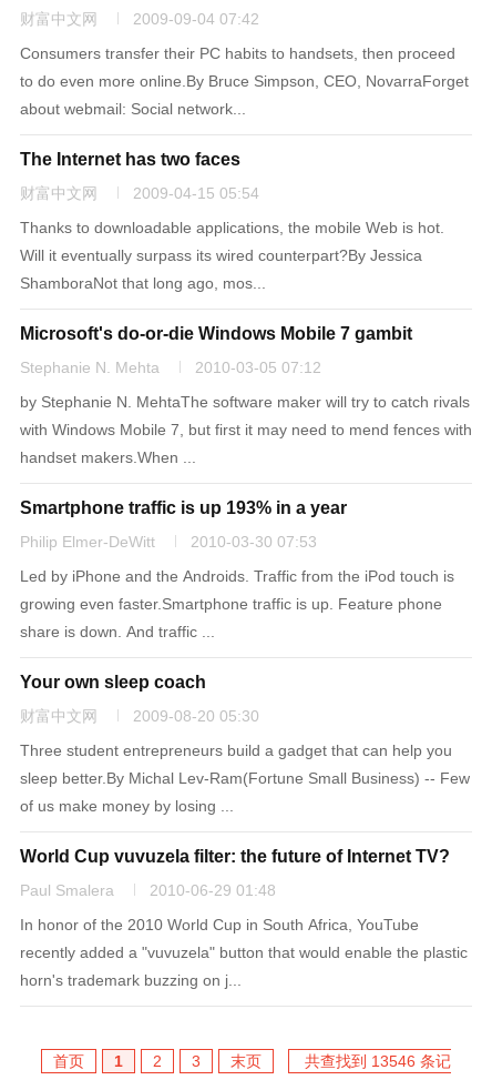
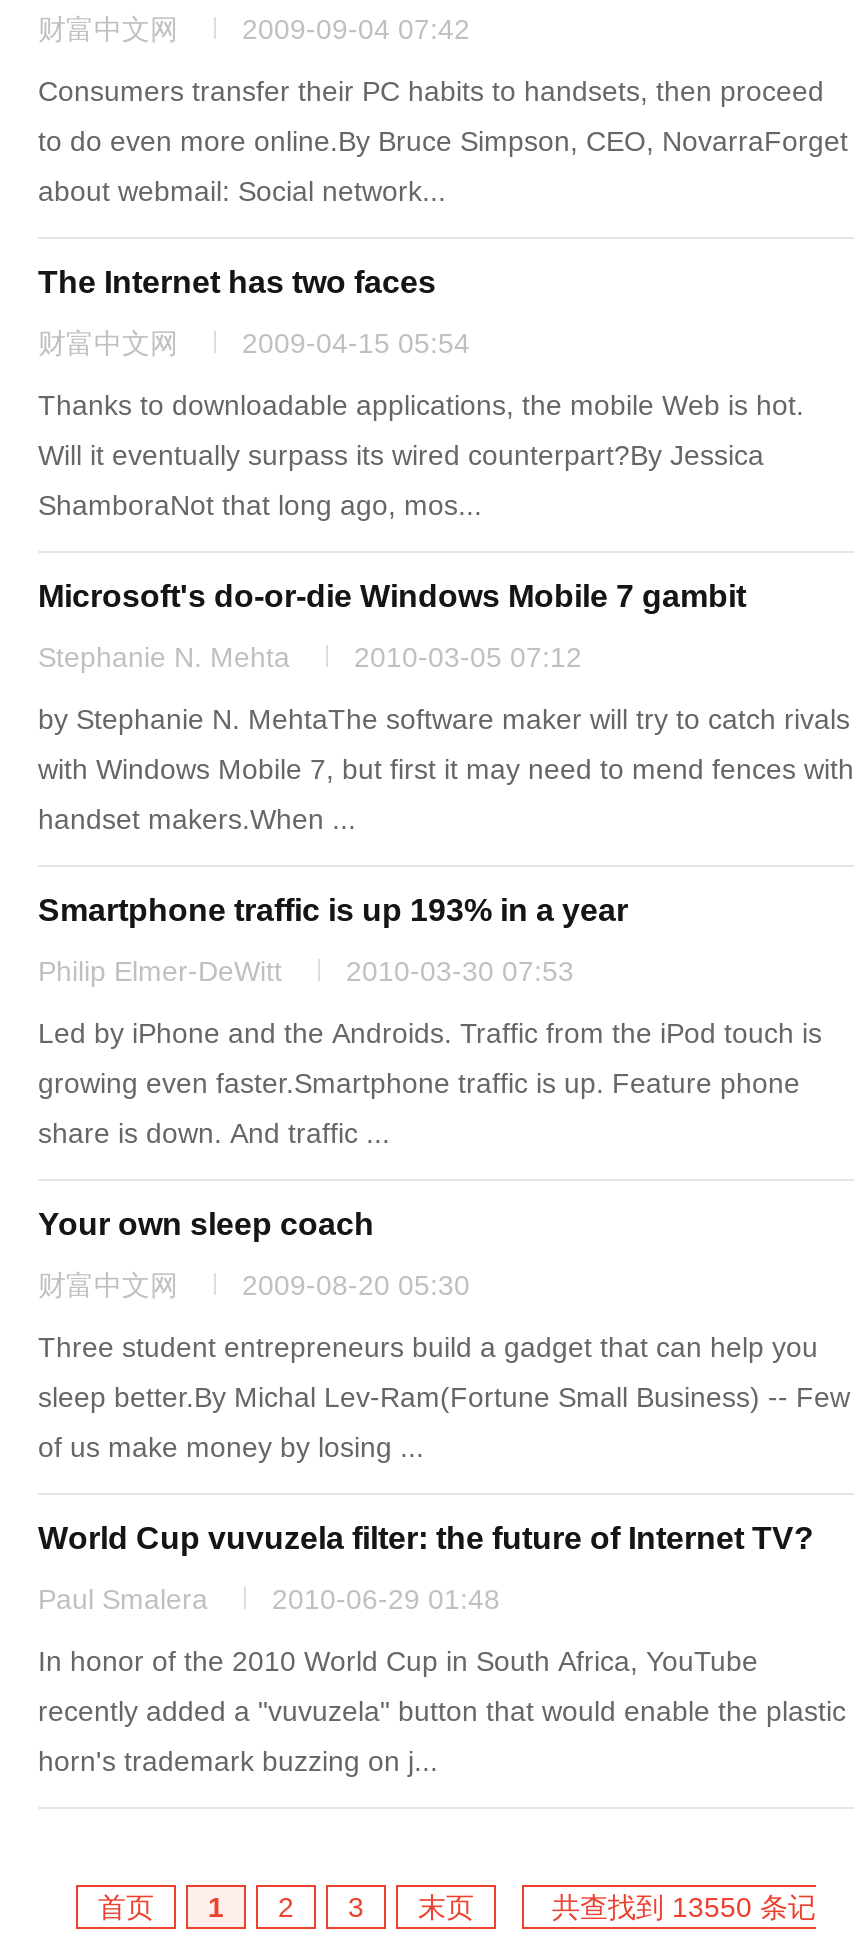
- 共查找到 13546 条记
+ 共查找到 13550 条记
